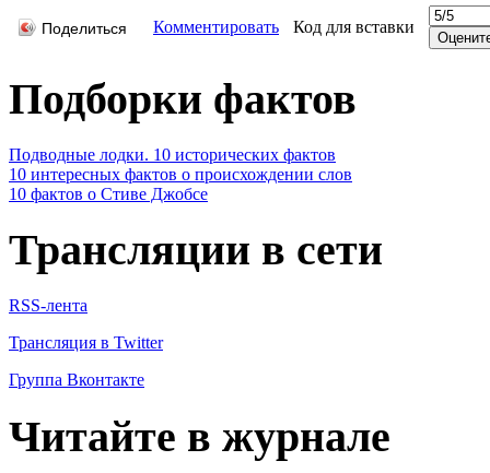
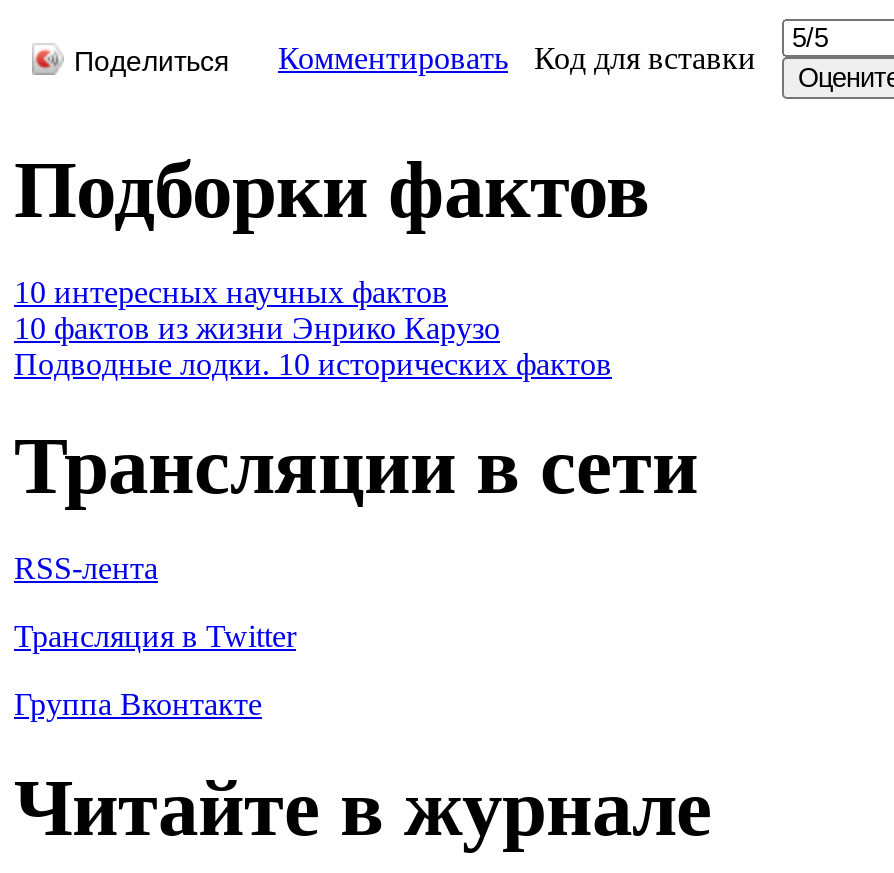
+ 10 интересных научных фактов
+ 10 фактов из жизни Энрико Карузо

moved down: Подводные лодки. 10 исторических фактов

- 10 интересных фактов о происхождении слов
- 10 фактов о Стиве Джобсе
